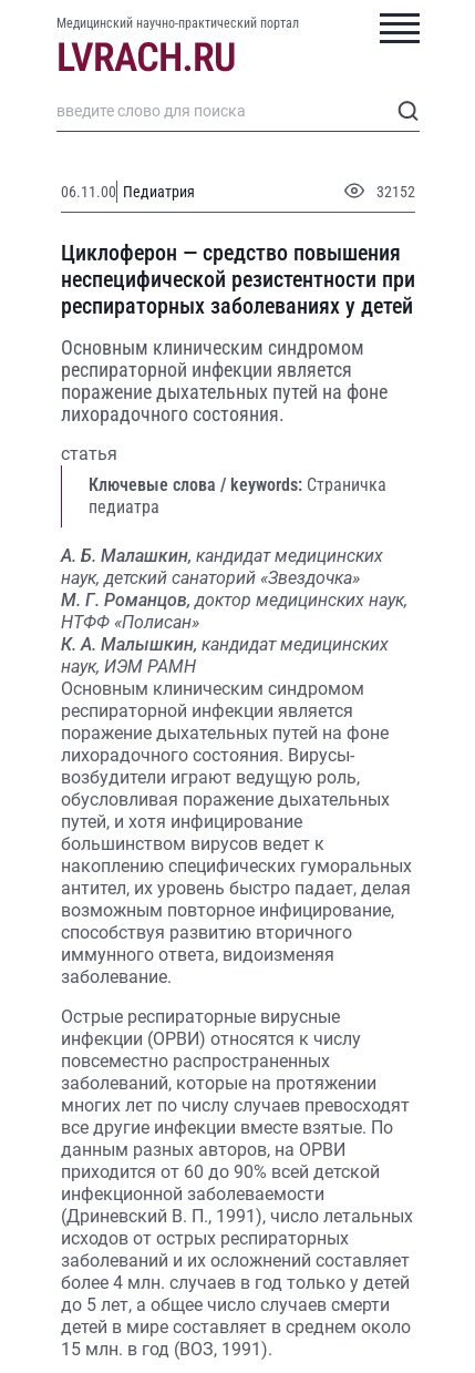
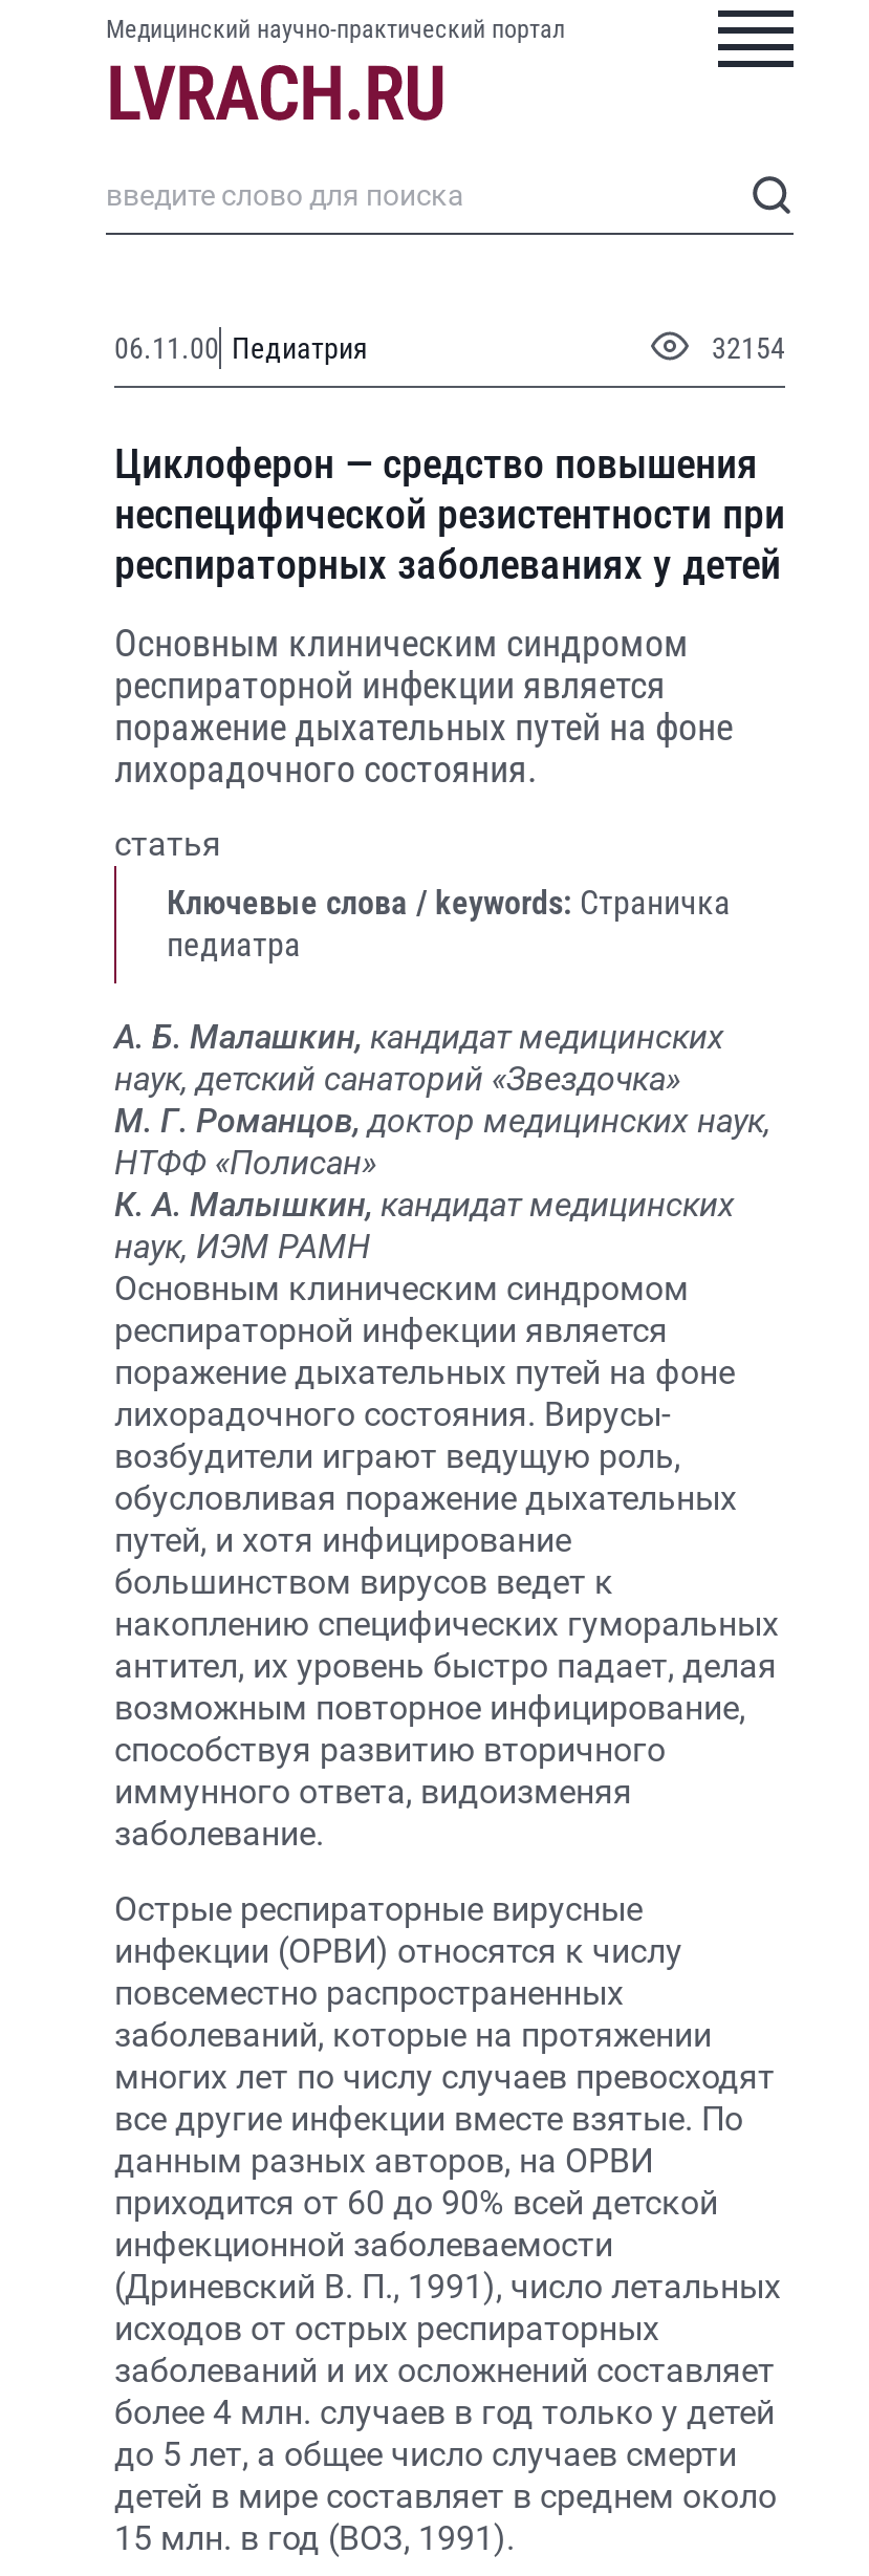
- 32152
+ 32154
